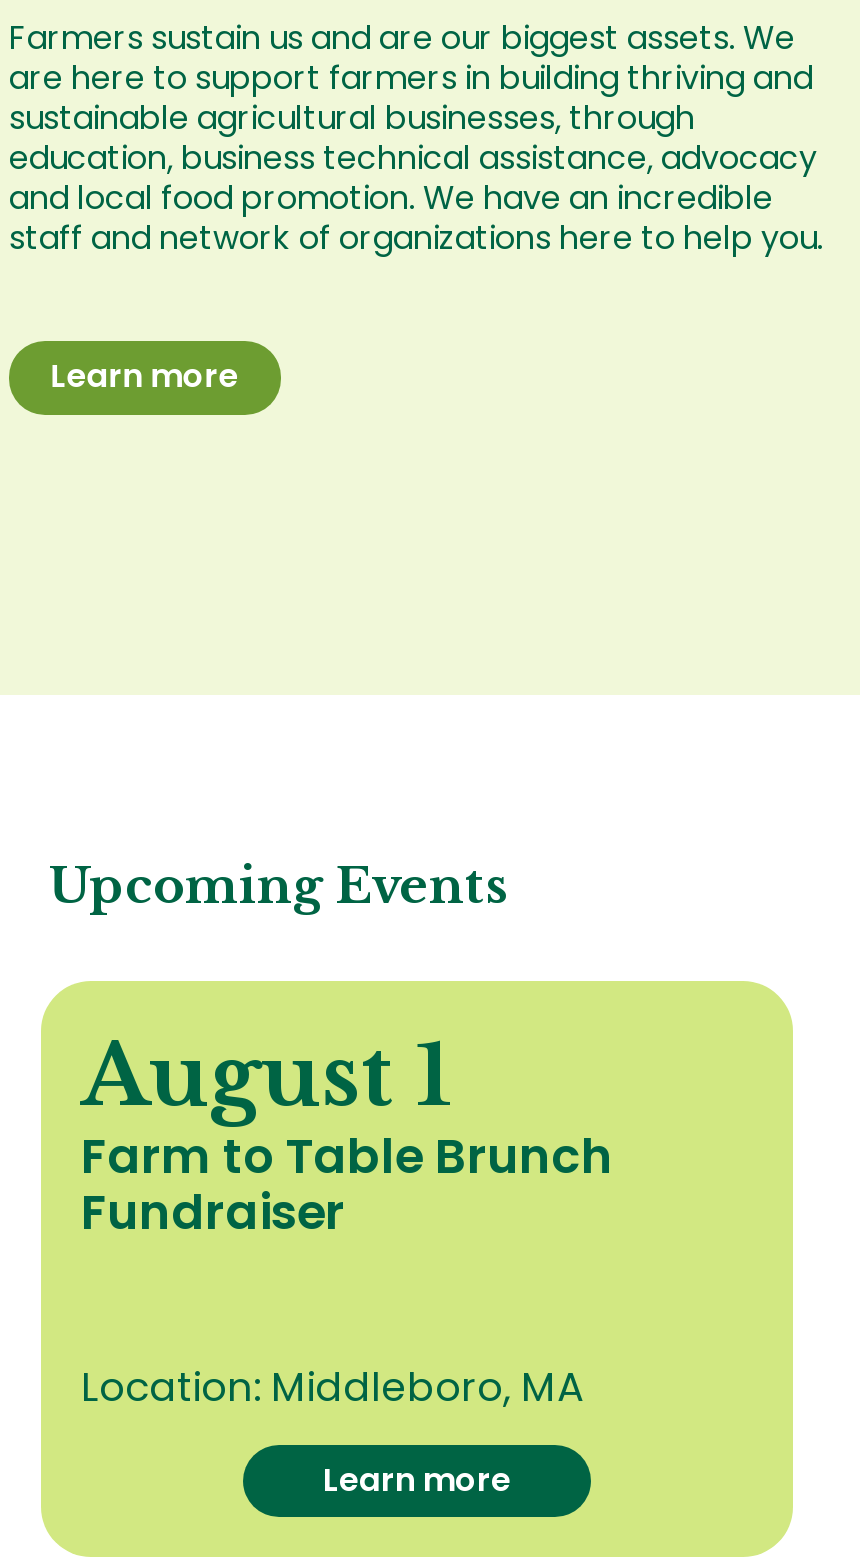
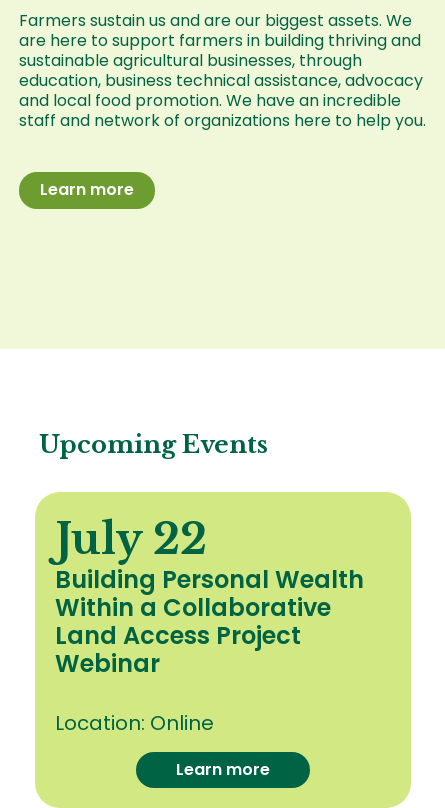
- August 1
- Farm to Table Brunch
- Fundraiser
+ July 22
+ Building Personal Wealth
+ Within a Collaborative
+ Land Access Project
+ Webinar

- Location: Middleboro, MA
+ Location: Online
